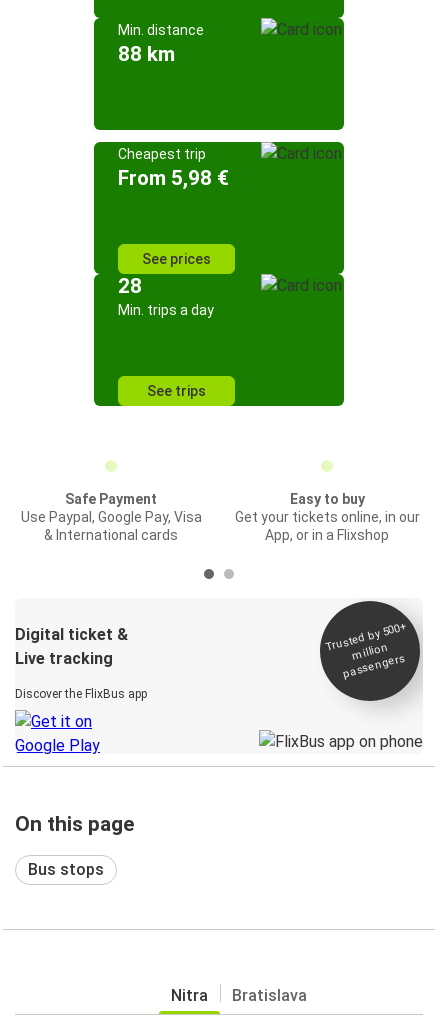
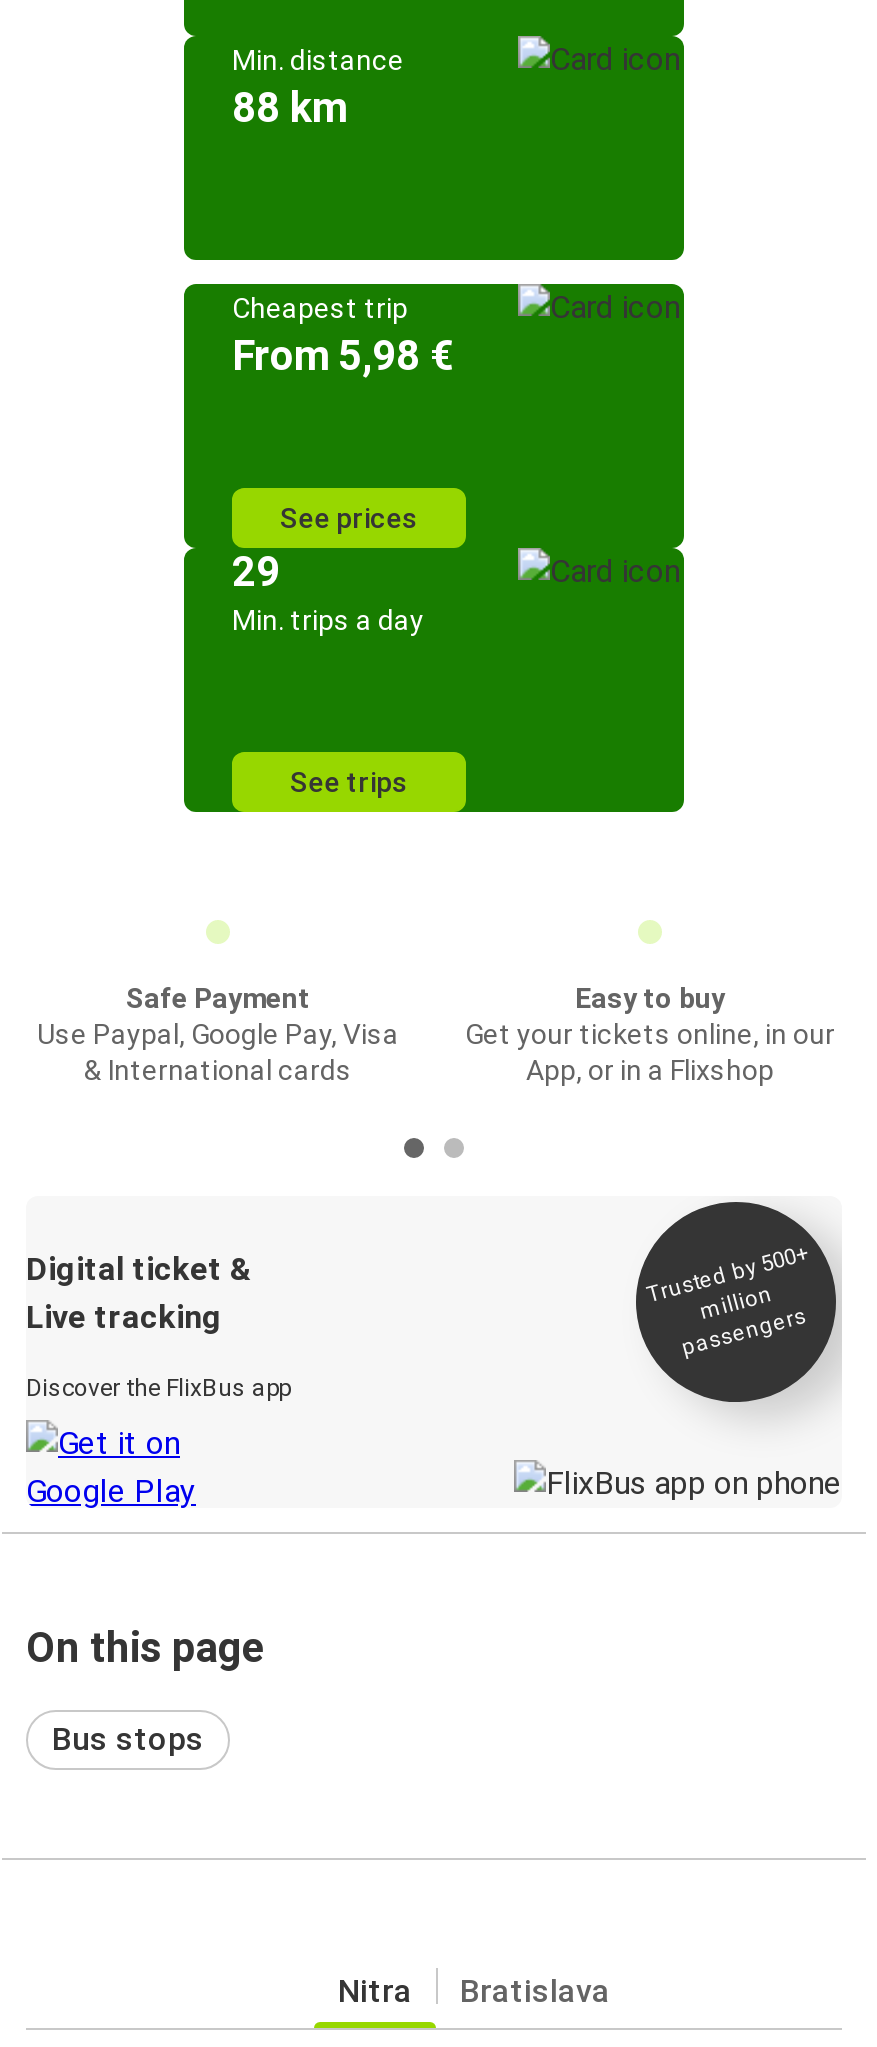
- 28
+ 29
